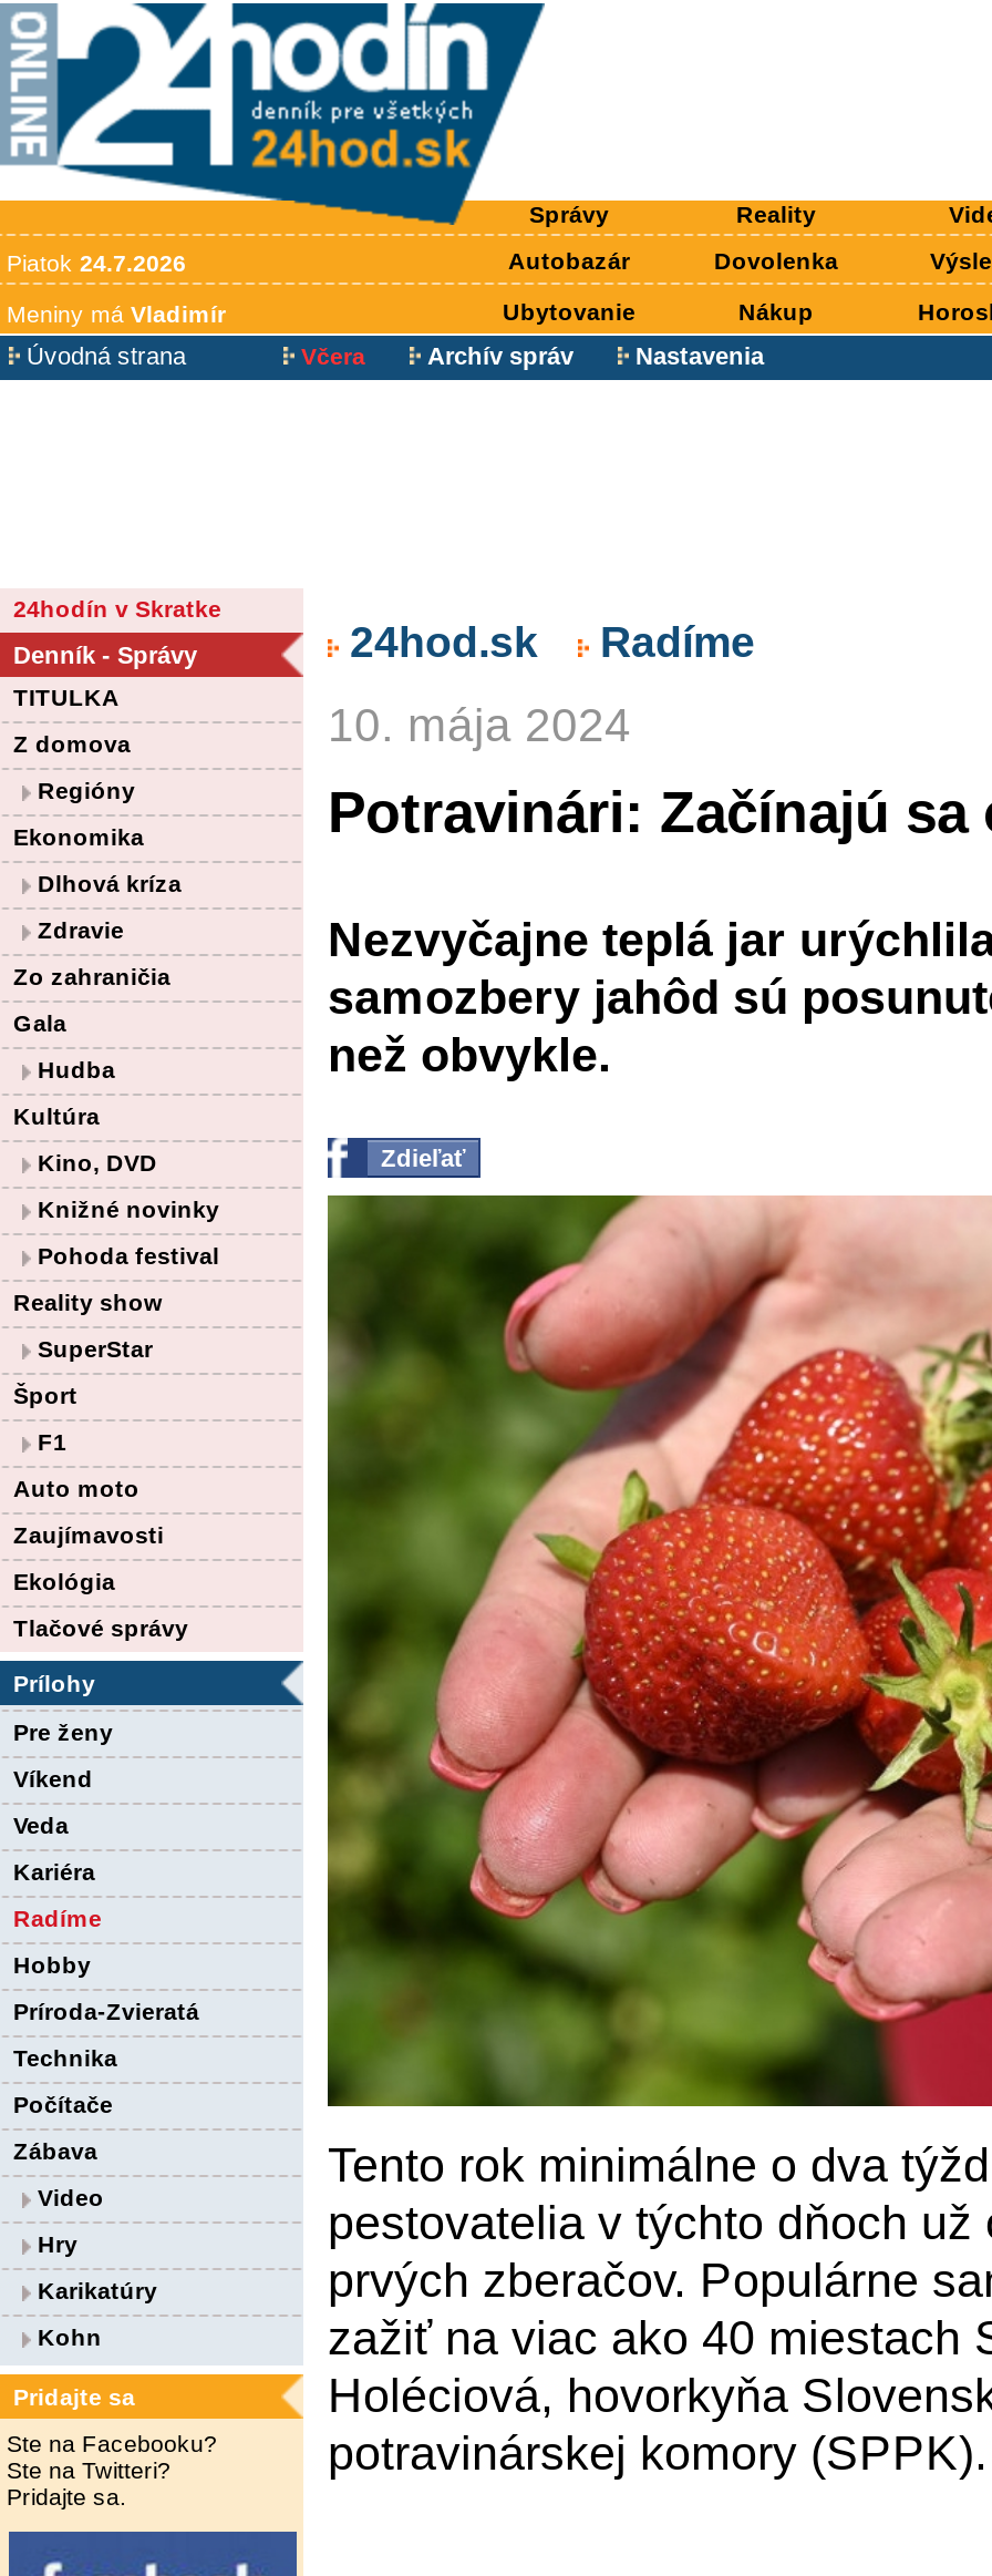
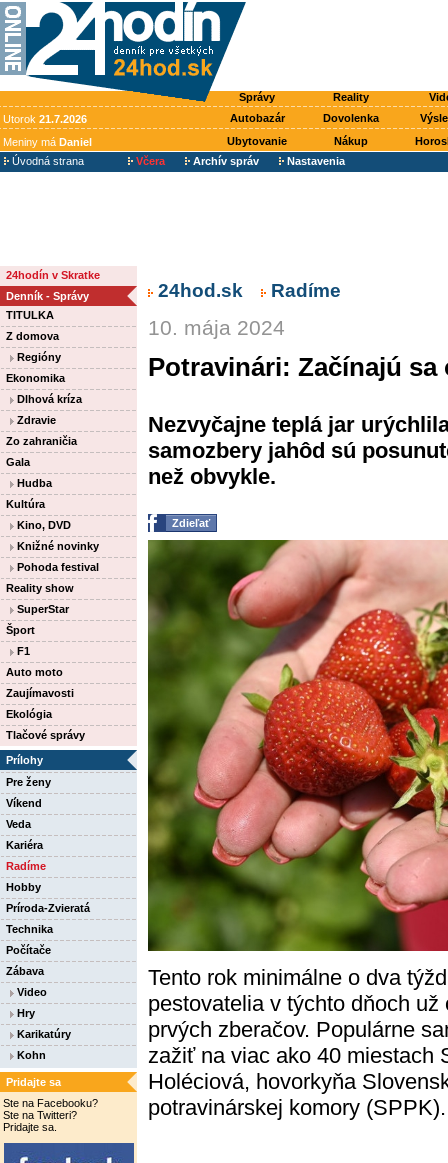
- Piatok 24.7.2026
+ Utorok 21.7.2026

- Meniny má Vladimír
+ Meniny má Daniel
